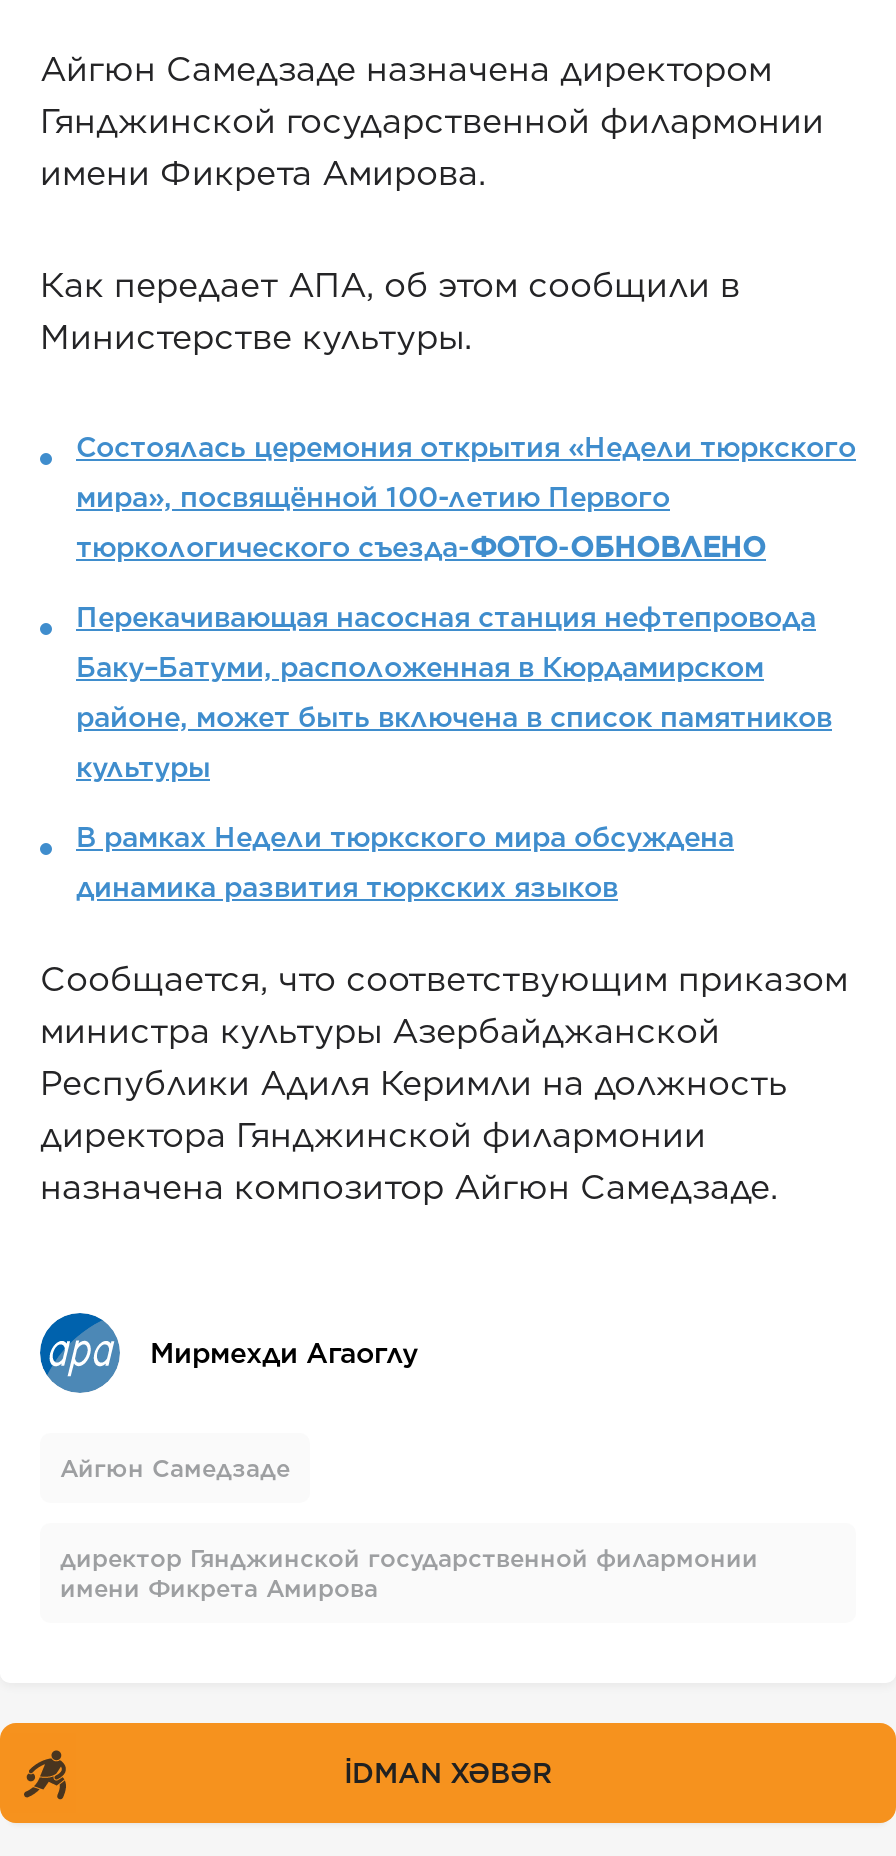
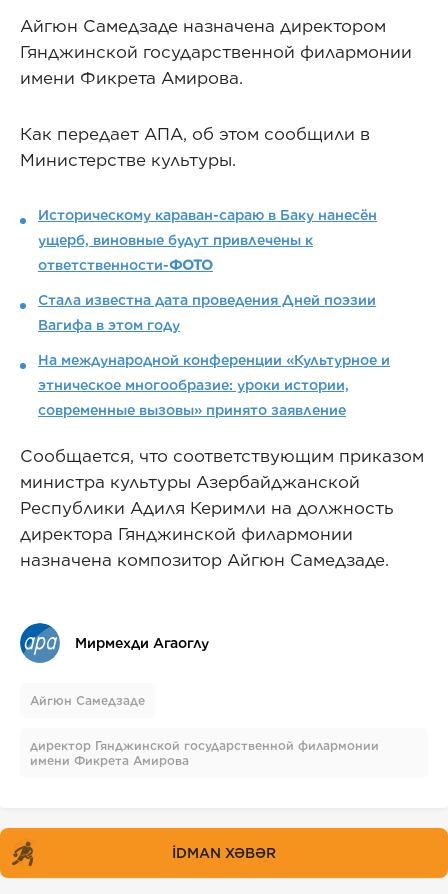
- Состоялась церемония открытия «Недели тюркского
- мира», посвящённой 100-летию Первого
- тюркологического съезда-ФОТО-ОБНОВЛЕНО
- Перекачивающая насосная станция нефтепровода
- Баку–Батуми, расположенная в Кюрдамирском
- районе, может быть включена в список памятников
- культуры
- В рамках Недели тюркского мира обсуждена
- динамика развития тюркских языков
+ Историческому караван-сараю в Баку нанесён
+ ущерб, виновные будут привлечены к
+ ответственности-ФОТО
+ Стала известна дата проведения Дней поэзии
+ Вагифа в этом году
+ На международной конференции «Культурное и
+ этническое многообразие: уроки истории,
+ современные вызовы» принято заявление
